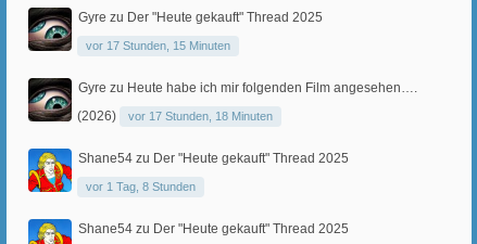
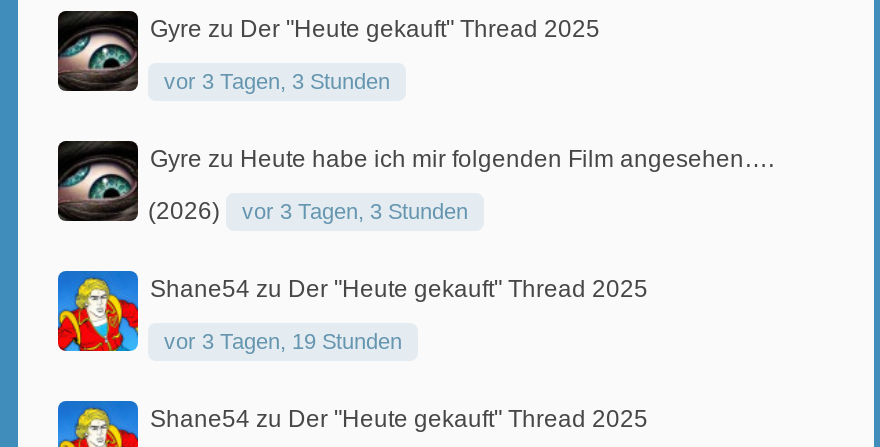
- vor 17 Stunden, 15 Minuten
+ vor 3 Tagen, 3 Stunden

- vor 17 Stunden, 18 Minuten
+ vor 3 Tagen, 3 Stunden

- vor 1 Tag, 8 Stunden
+ vor 3 Tagen, 19 Stunden
